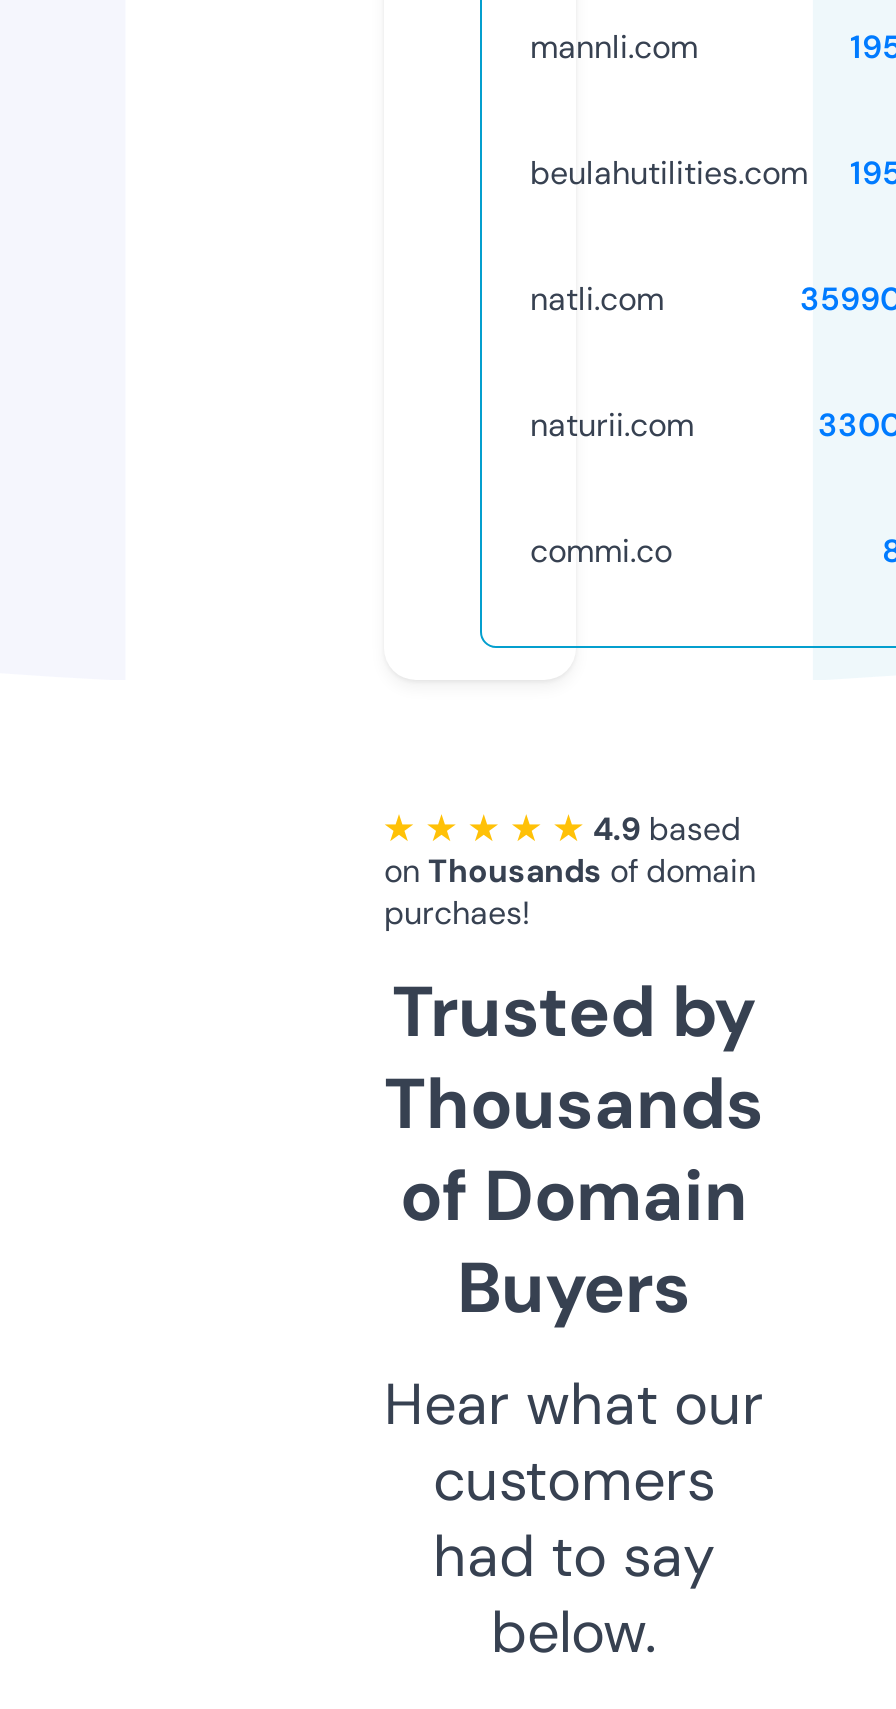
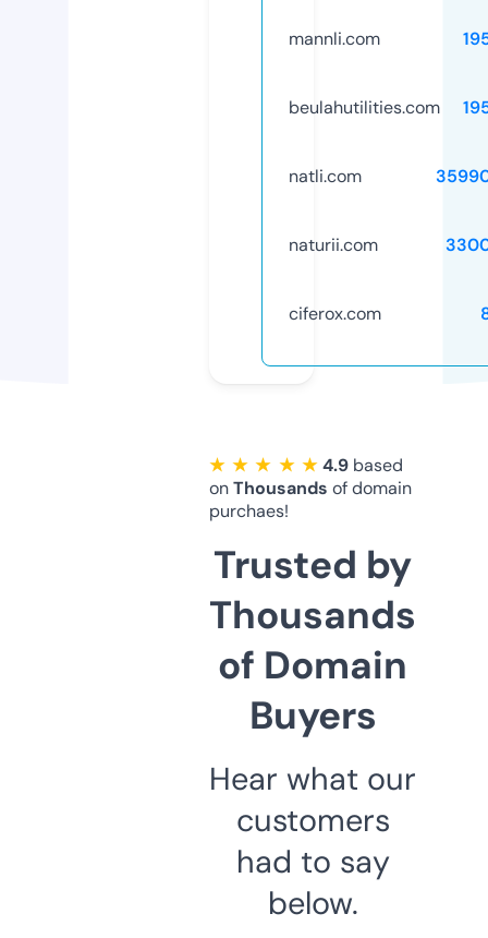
- commi.co
+ ciferox.com
